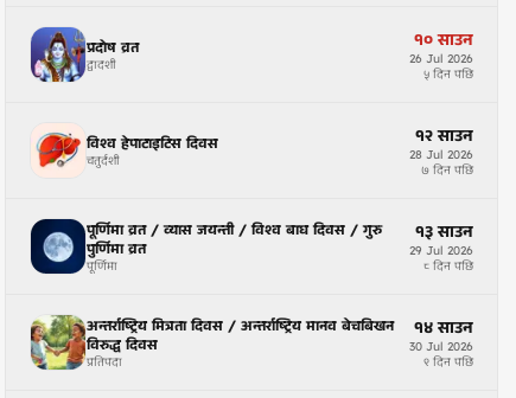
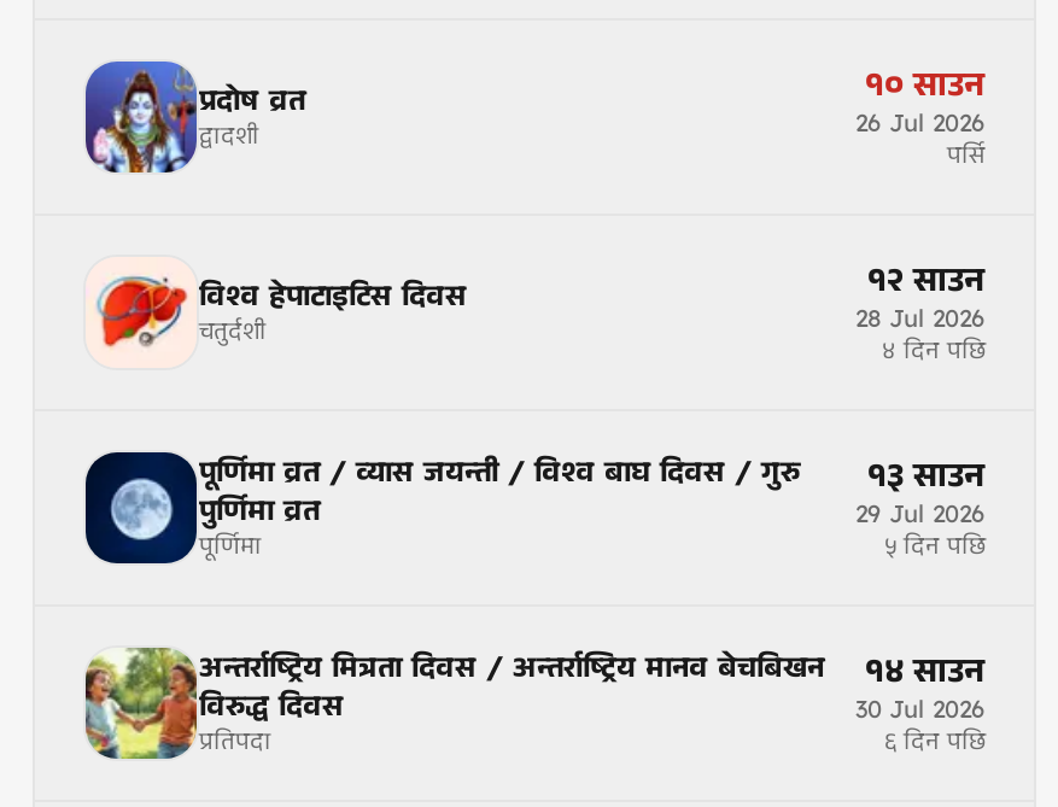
- ५ दिन पछि
+ पर्सि

- ७ दिन पछि
+ ४ दिन पछि

- ८ दिन पछि
+ ५ दिन पछि

- ९ दिन पछि
+ ६ दिन पछि
